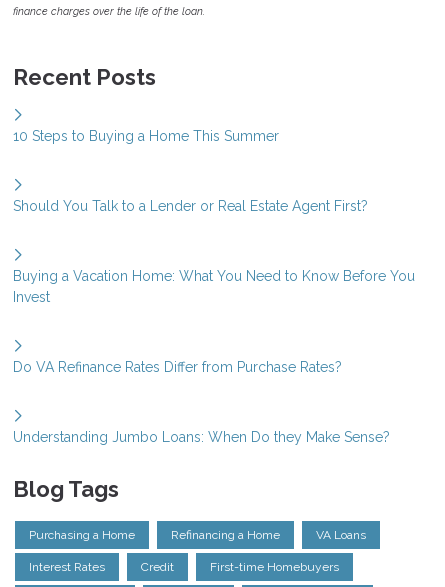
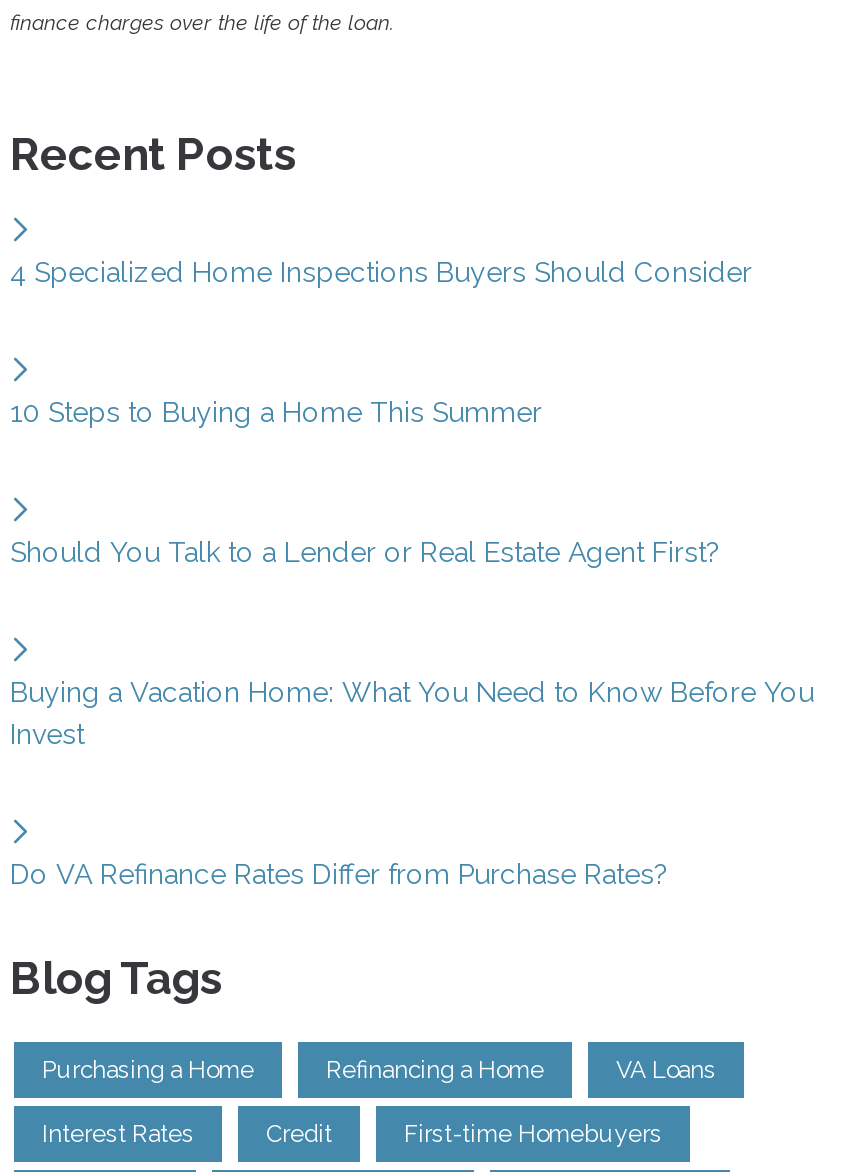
+ 4 Specialized Home Inspections Buyers Should Consider

moved down: 10 Steps to Buying a Home This Summer | Should You Talk to a Lender or Real Estate Agent First? | Buying a Vacation Home: What You Need to Know Before You | Invest | Do VA Refinance Rates Differ from Purchase Rates?

- Understanding Jumbo Loans: When Do they Make Sense?
